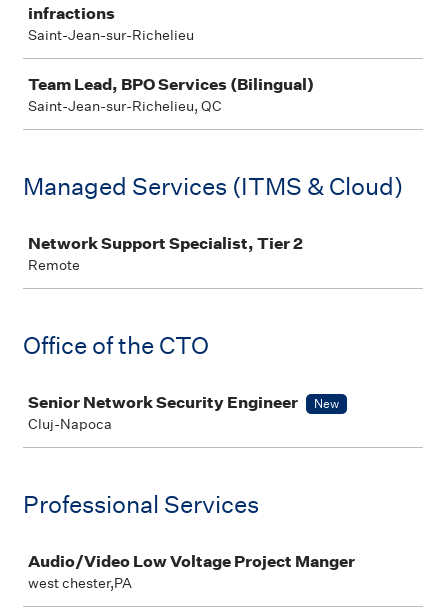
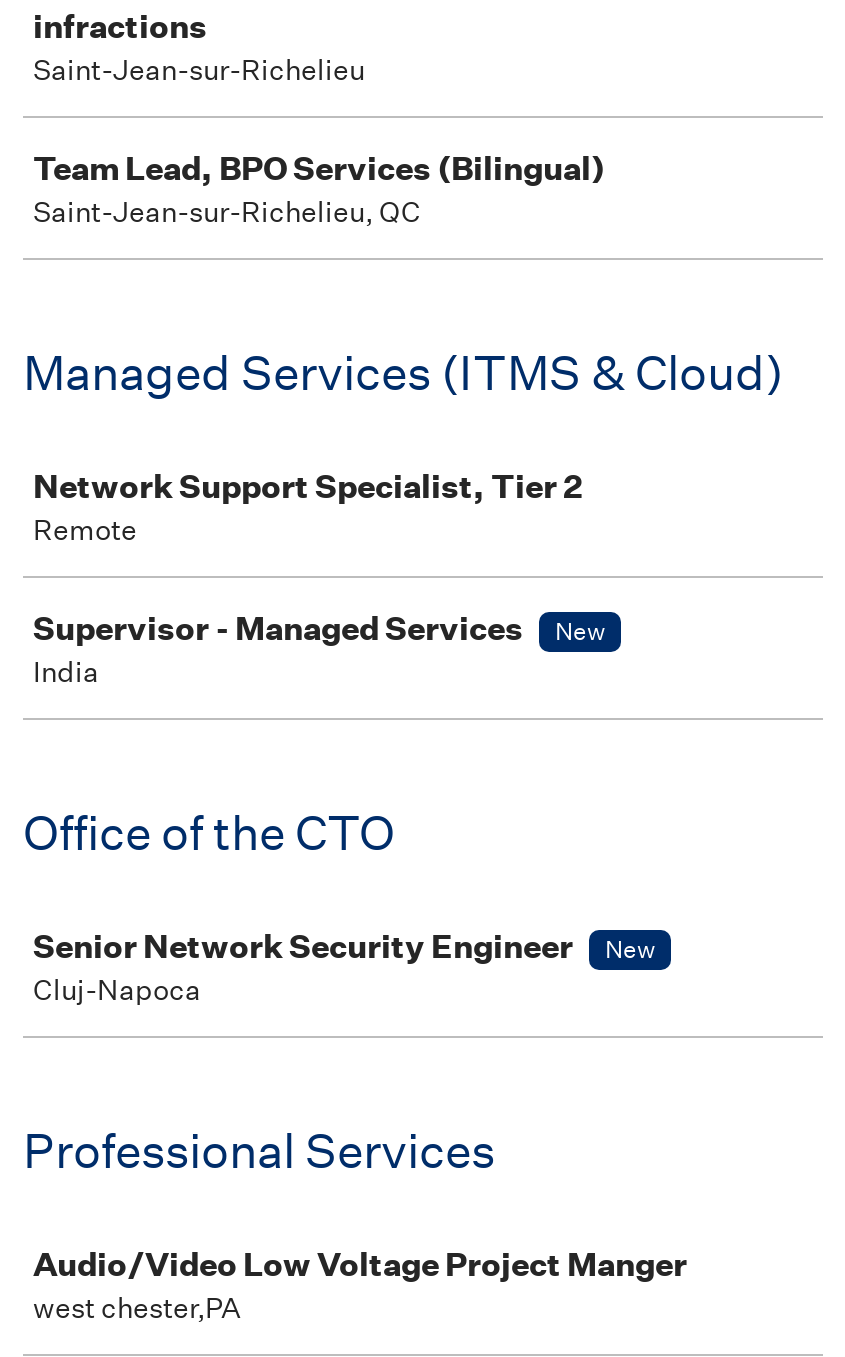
+ Supervisor - Managed Services
+ New
+ India
